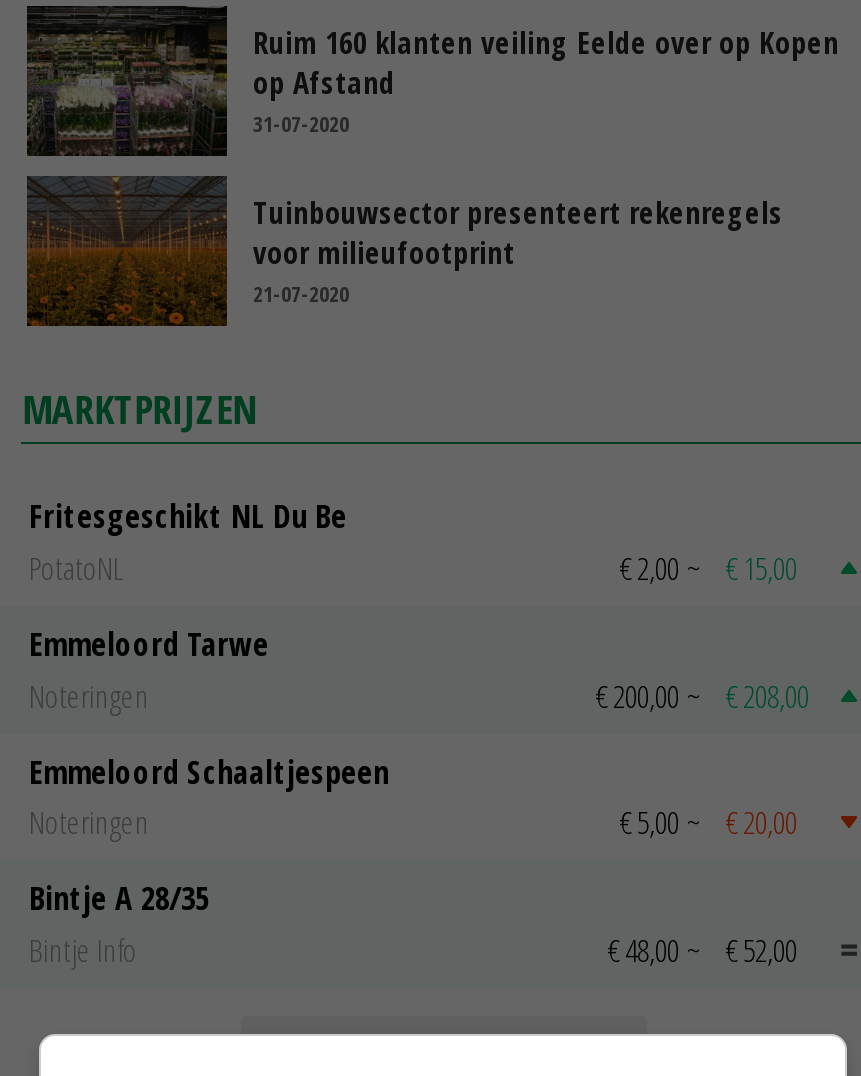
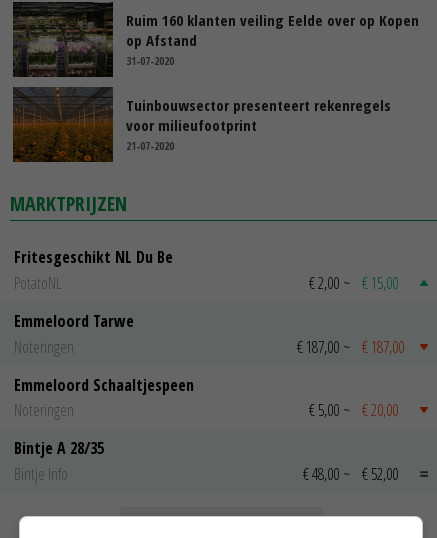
- € 200,00 ~ € 208,00
+ € 187,00 ~ € 187,00
